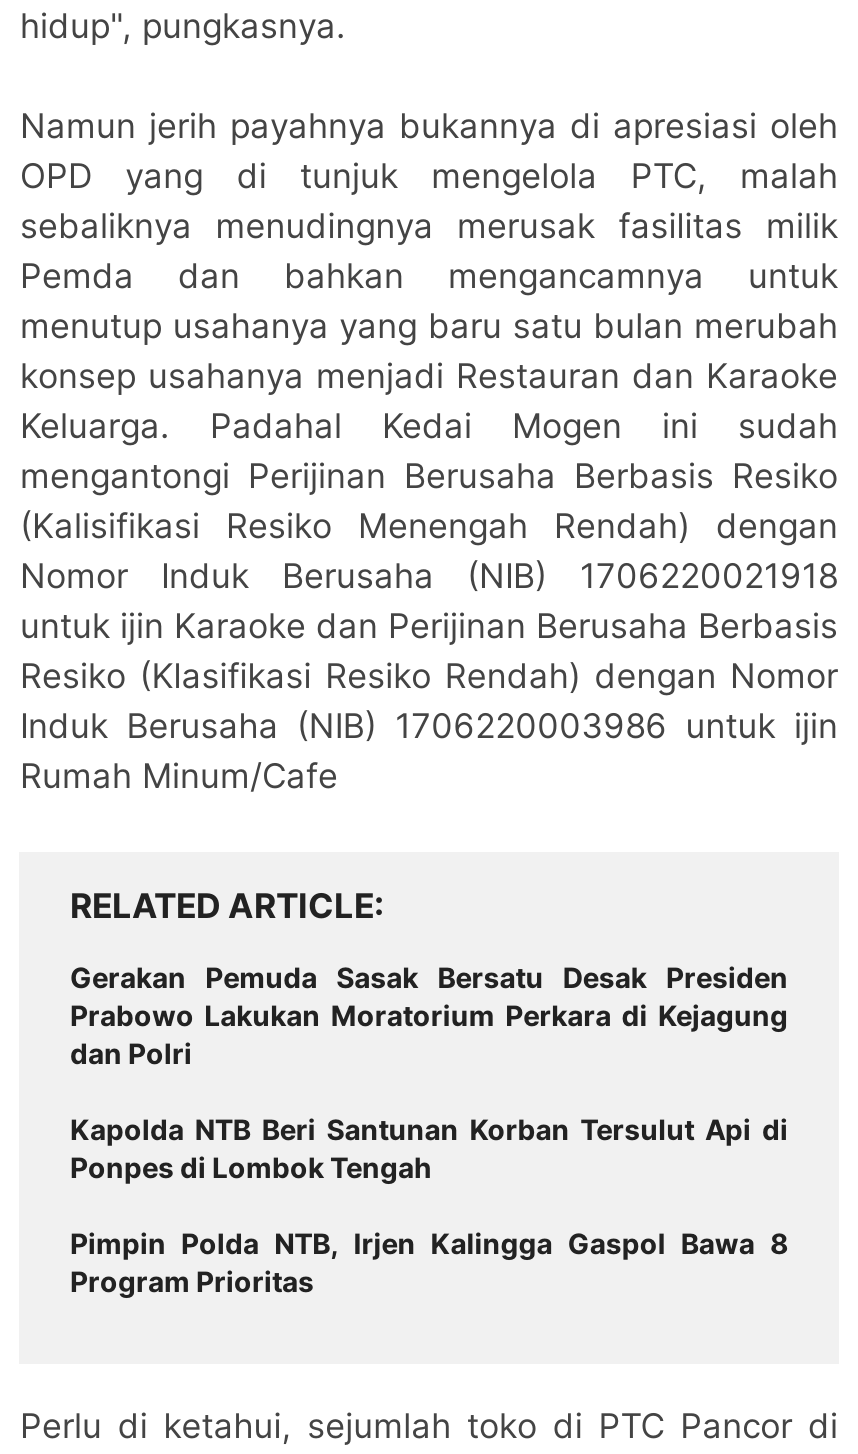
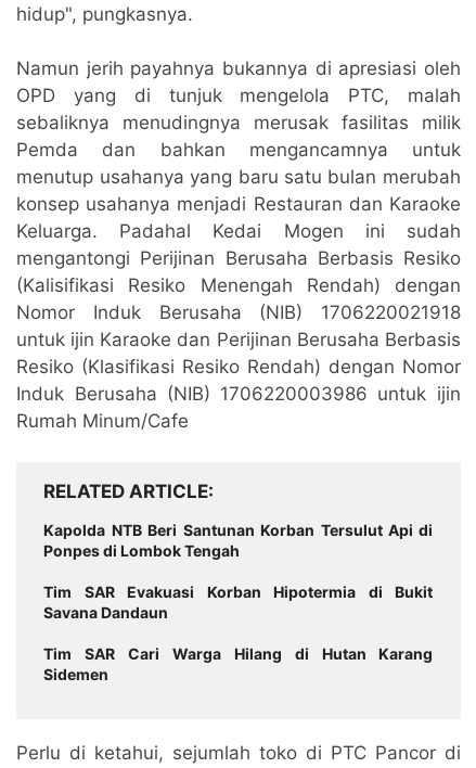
- Gerakan Pemuda Sasak Bersatu Desak Presiden
- Prabowo Lakukan Moratorium Perkara di Kejagung
- dan Polri

moved up: Kapolda NTB Beri Santunan Korban Tersulut Api di | Ponpes di Lombok Tengah

- Pimpin Polda NTB, Irjen Kalingga Gaspol Bawa 8
- Program Prioritas
+ Tim SAR Evakuasi Korban Hipotermia di Bukit
+ Savana Dandaun
+ Tim SAR Cari Warga Hilang di Hutan Karang
+ Sidemen
